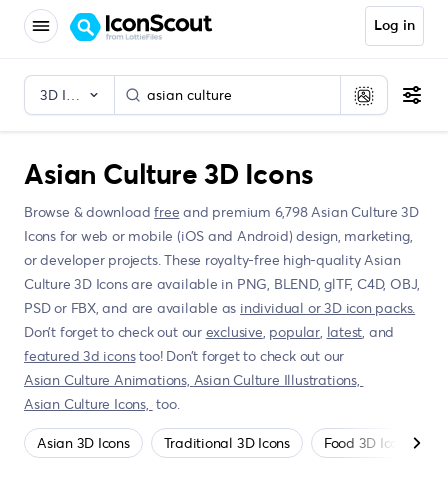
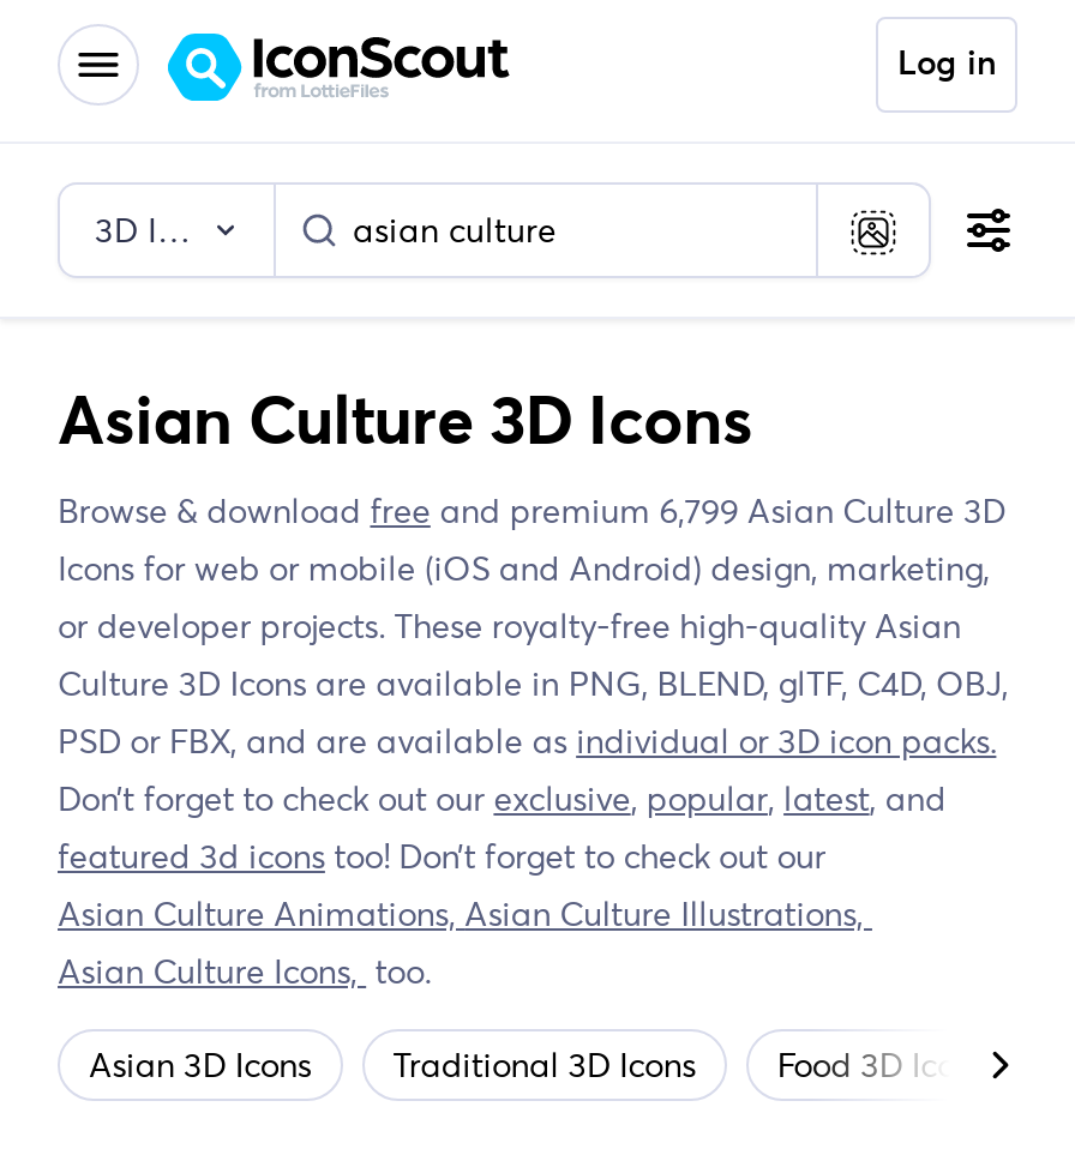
- Browse & download free and premium 6,798 Asian Culture 3D
+ Browse & download free and premium 6,799 Asian Culture 3D
